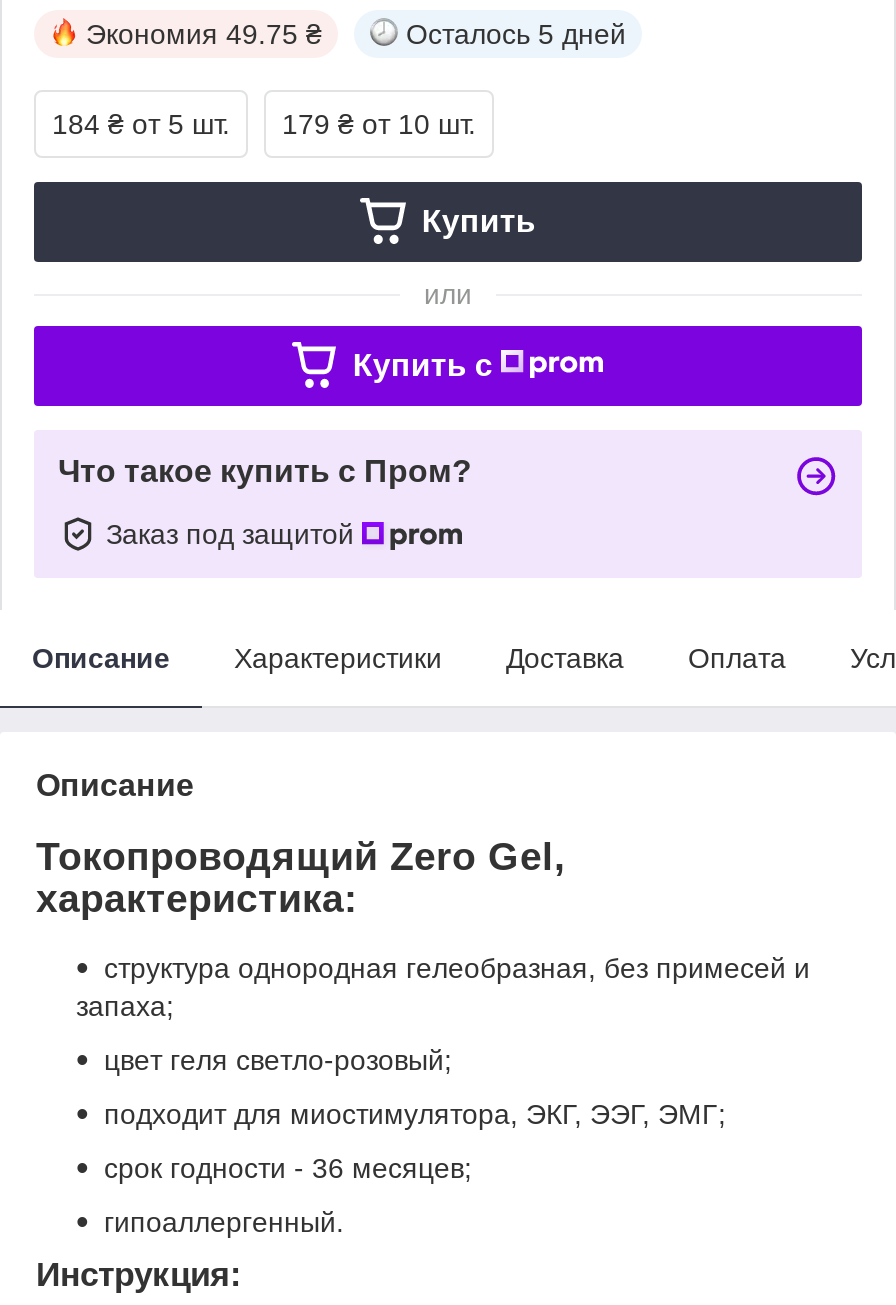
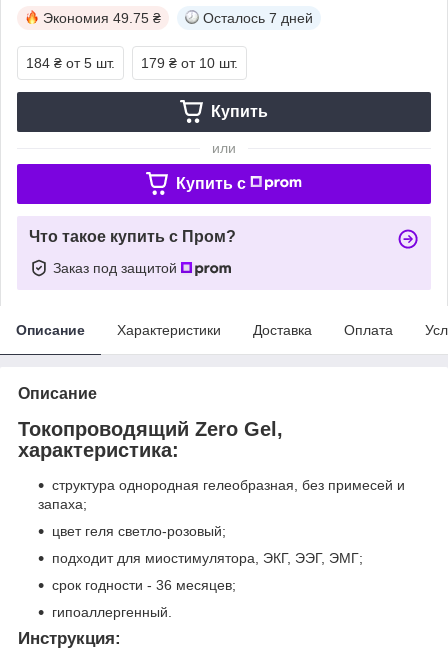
- Осталось 5 дней
+ Осталось 7 дней
